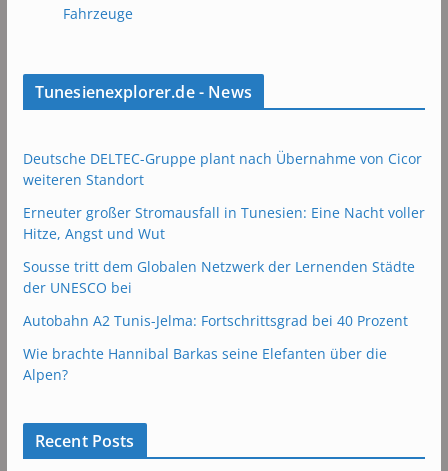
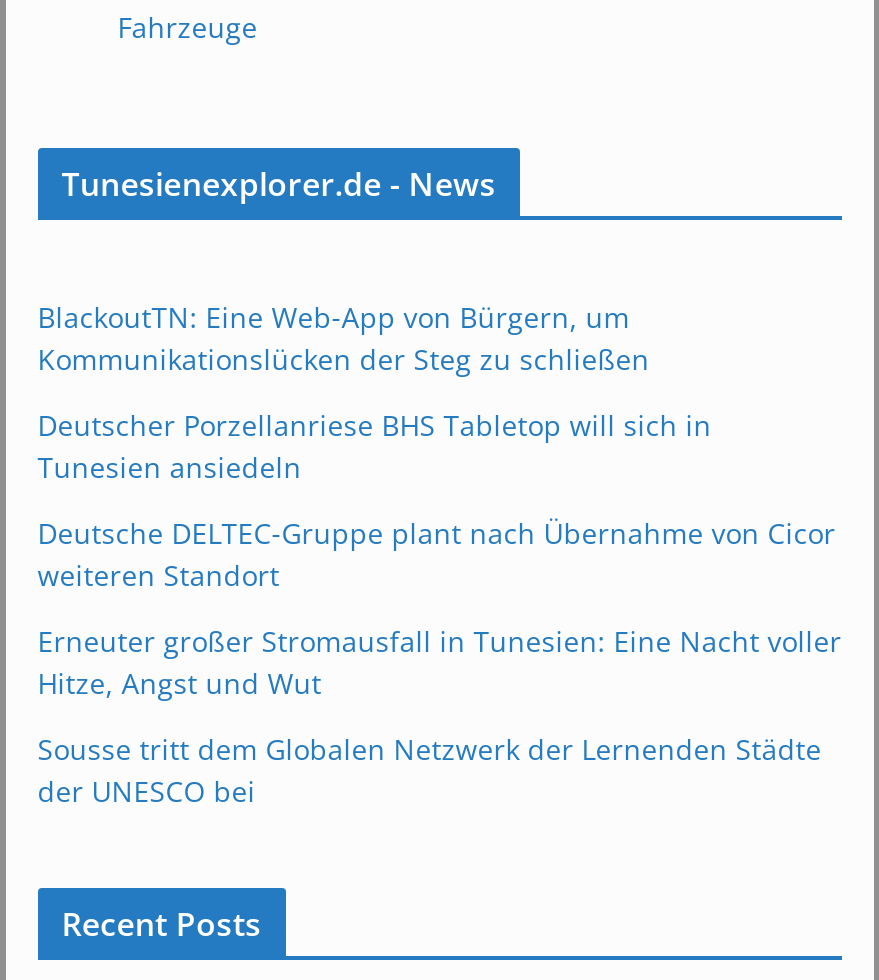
+ BlackoutTN: Eine Web-App von Bürgern, um
+ Kommunikationslücken der Steg zu schließen
+ Deutscher Porzellanriese BHS Tabletop will sich in
+ Tunesien ansiedeln

moved down: Deutsche DELTEC-Gruppe plant nach Übernahme von Cicor | weiteren Standort | Erneuter großer Stromausfall in Tunesien: Eine Nacht voller | Hitze, Angst und Wut | Sousse tritt dem Globalen Netzwerk der Lernenden Städte | der UNESCO bei

- Autobahn A2 Tunis-Jelma: Fortschrittsgrad bei 40 Prozent
- Wie brachte Hannibal Barkas seine Elefanten über die
- Alpen?
